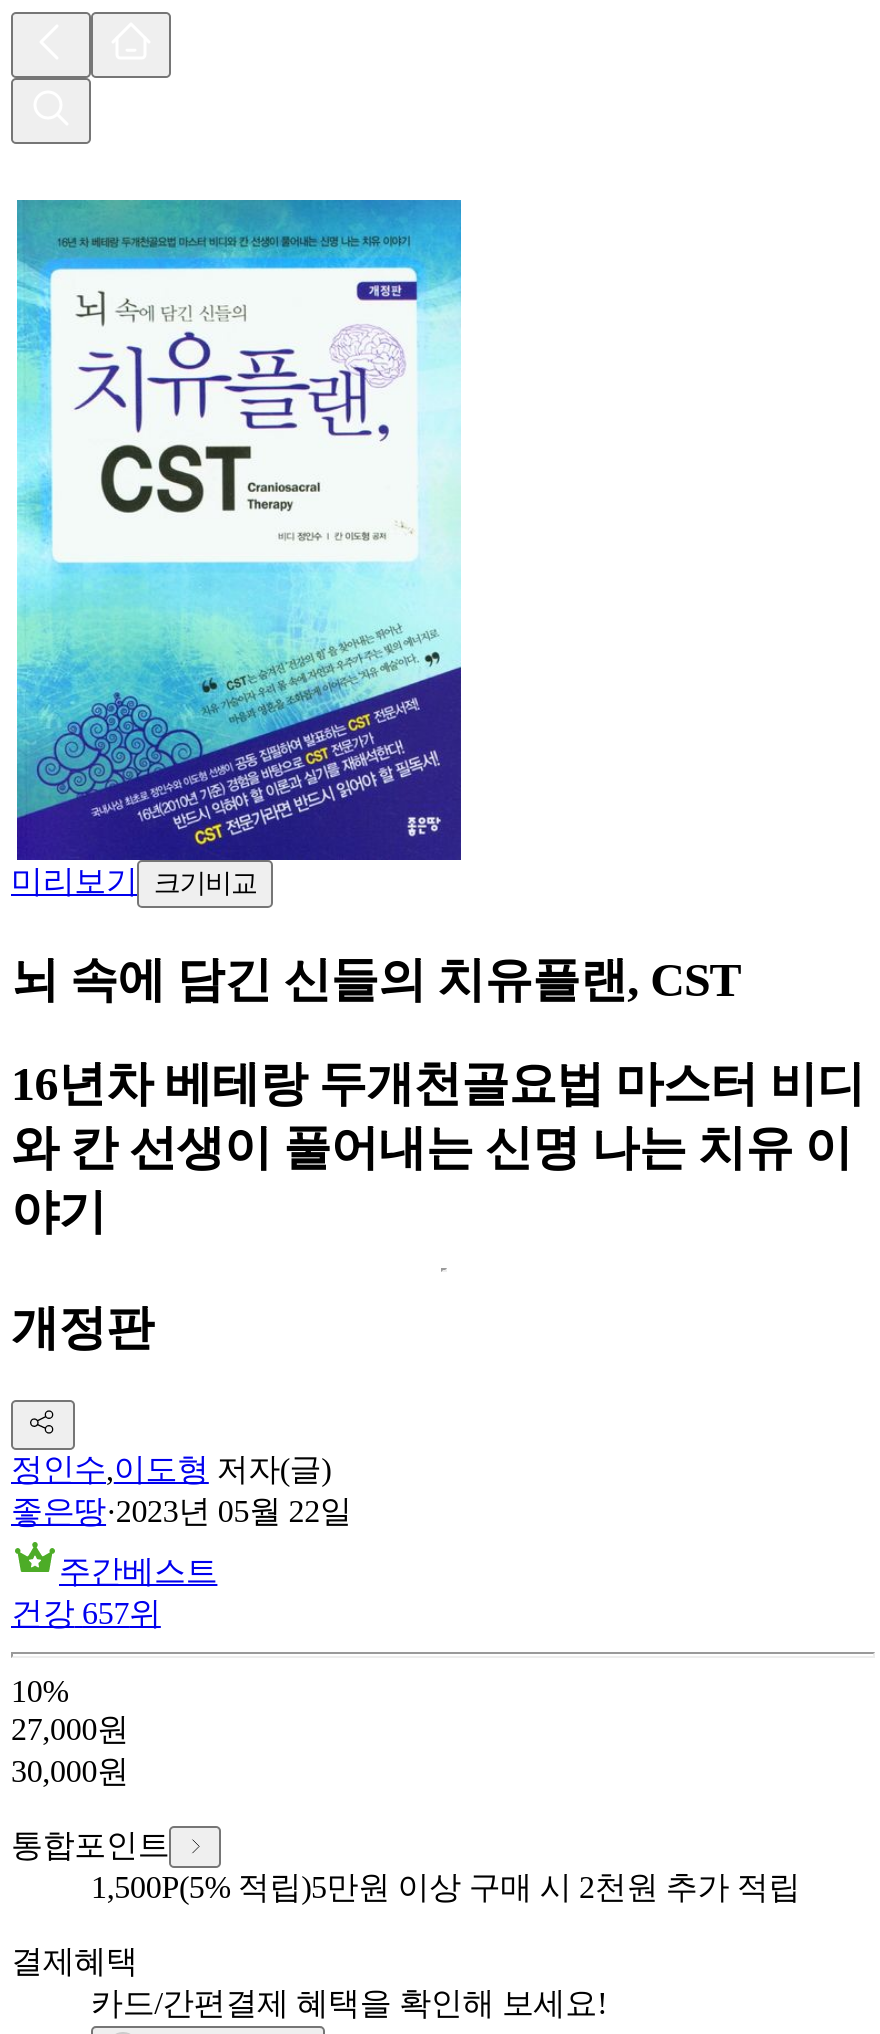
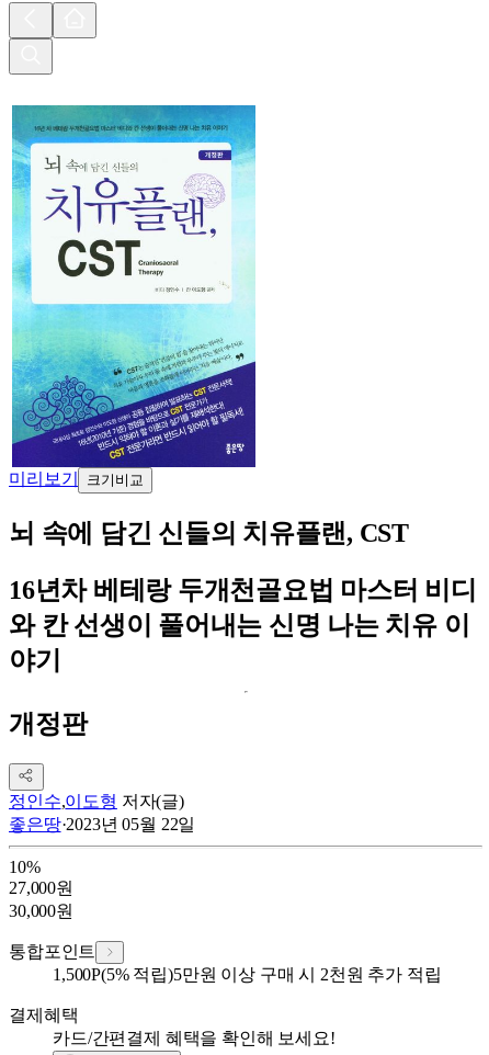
- 주간베스트
- 건강 657위
